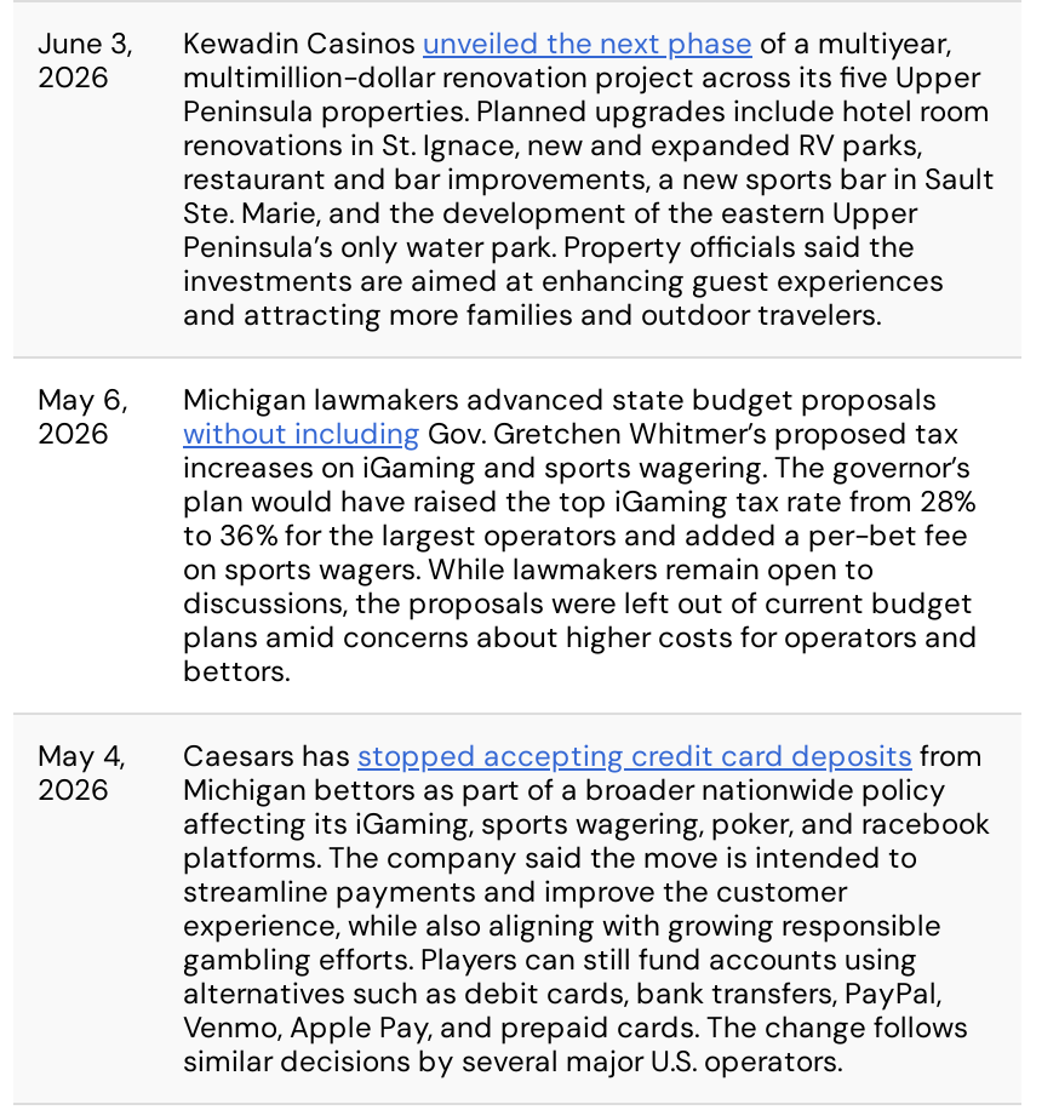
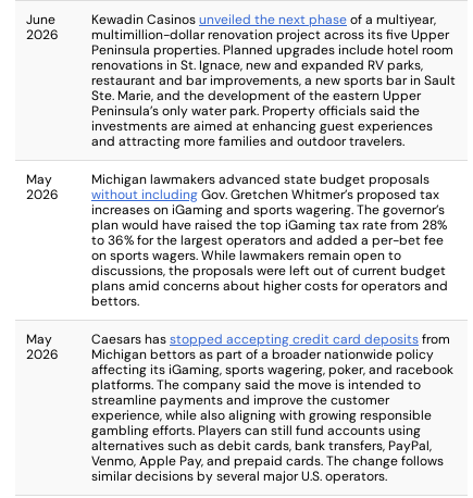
- June 3,
+ June

- May 6,
+ May

- May 4,
+ May
